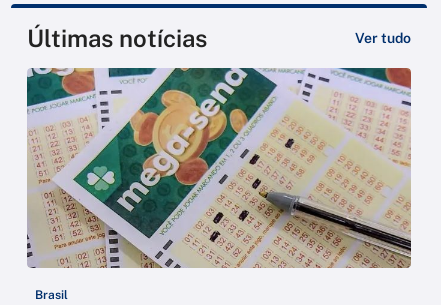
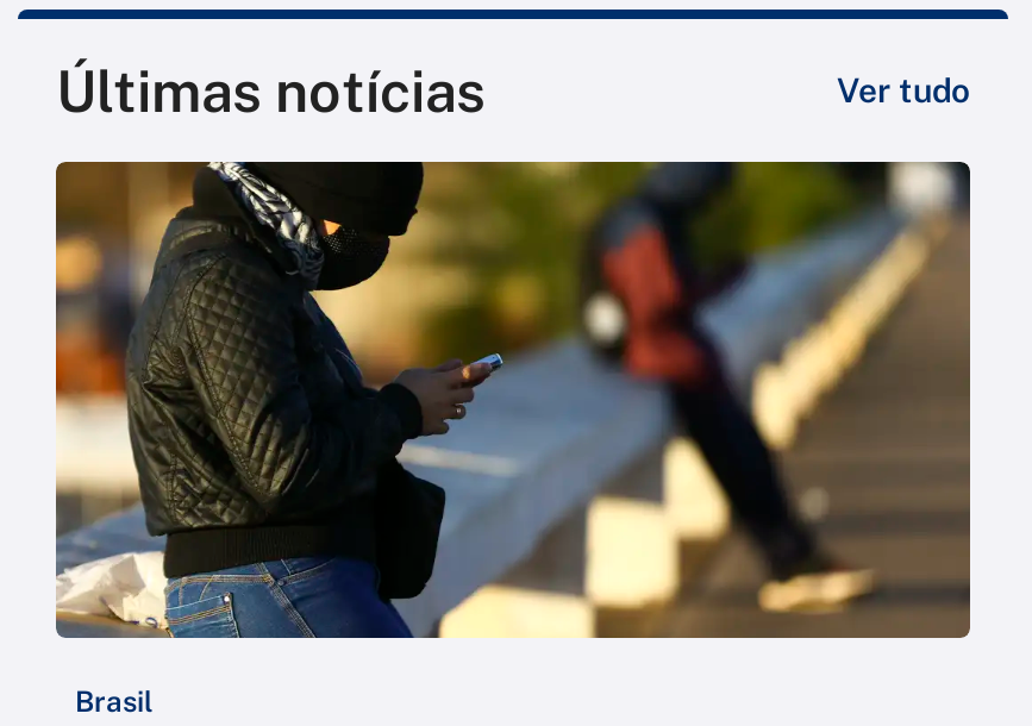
- [image]
+ [image]
